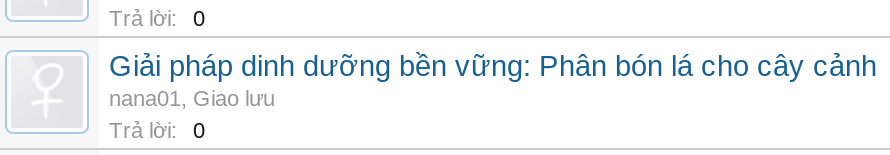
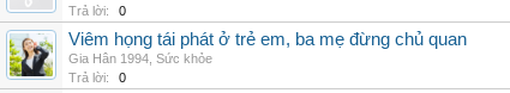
+ [image]

- Giải pháp dinh dưỡng bền vững: Phân bón lá cho cây cảnh
- nana01, Giao lưu
+ Viêm họng tái phát ở trẻ em, ba mẹ đừng chủ quan
+ Gia Hân 1994, Sức khỏe
